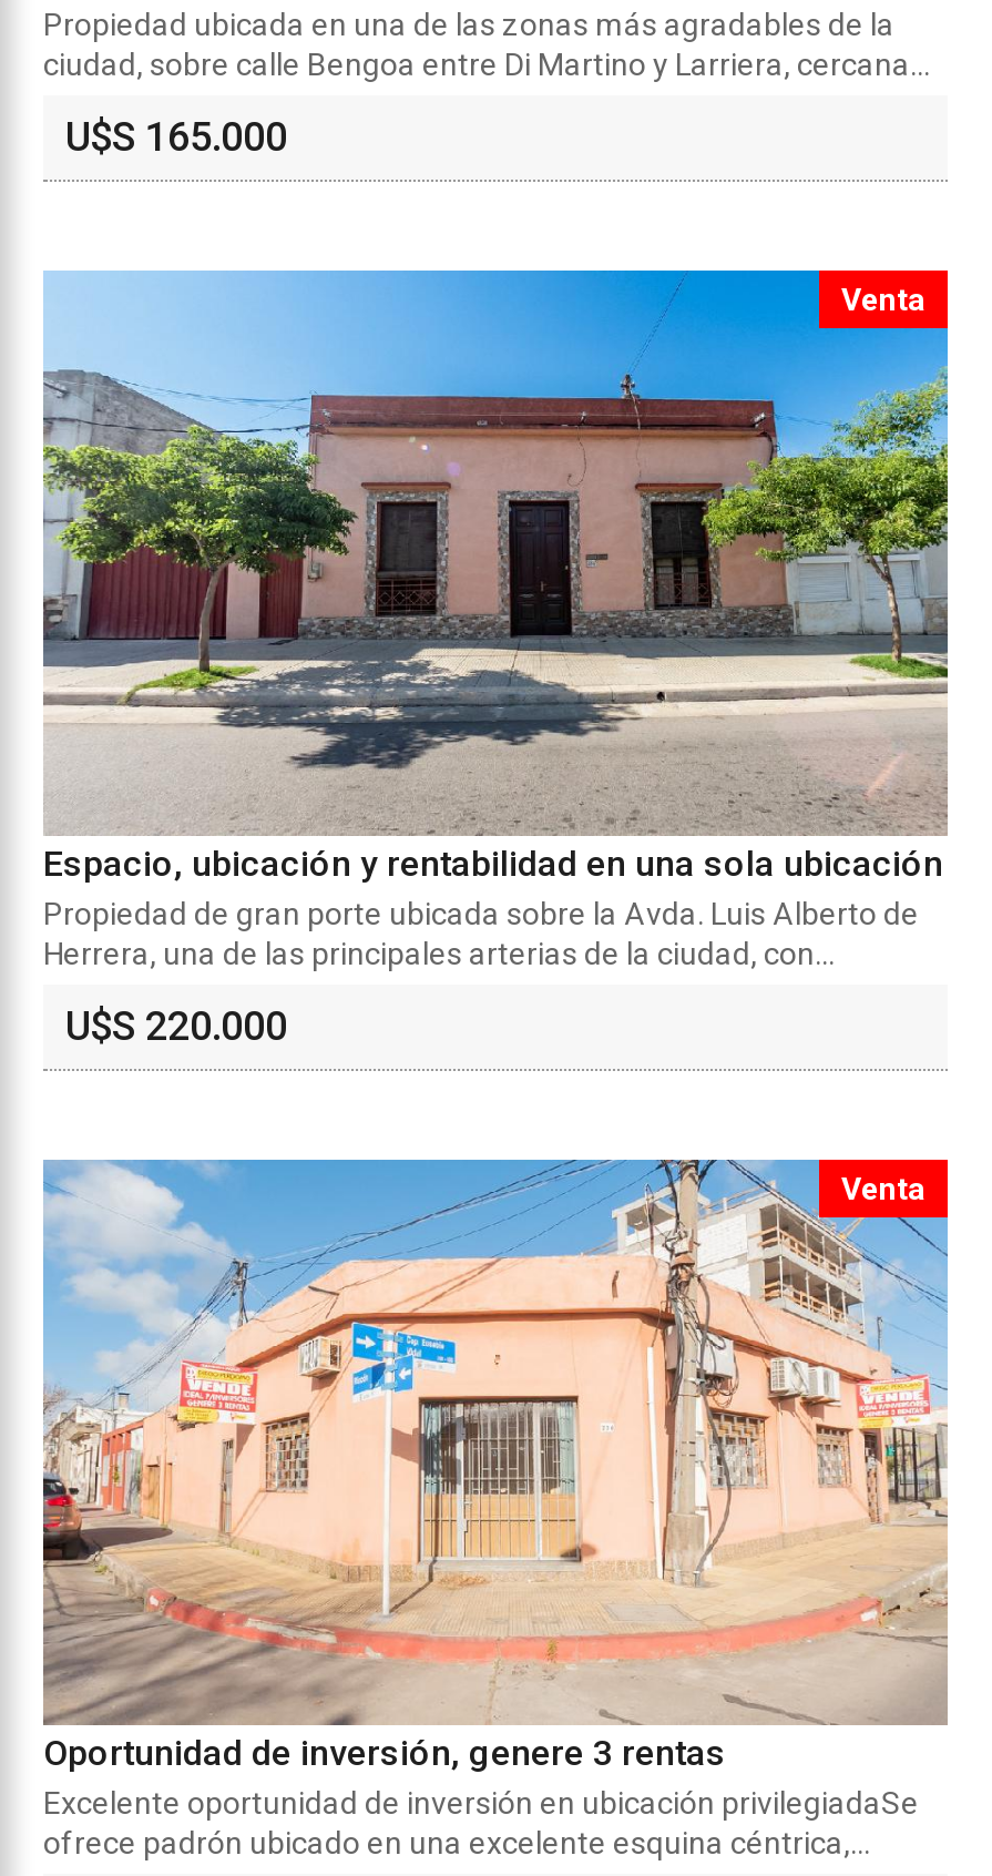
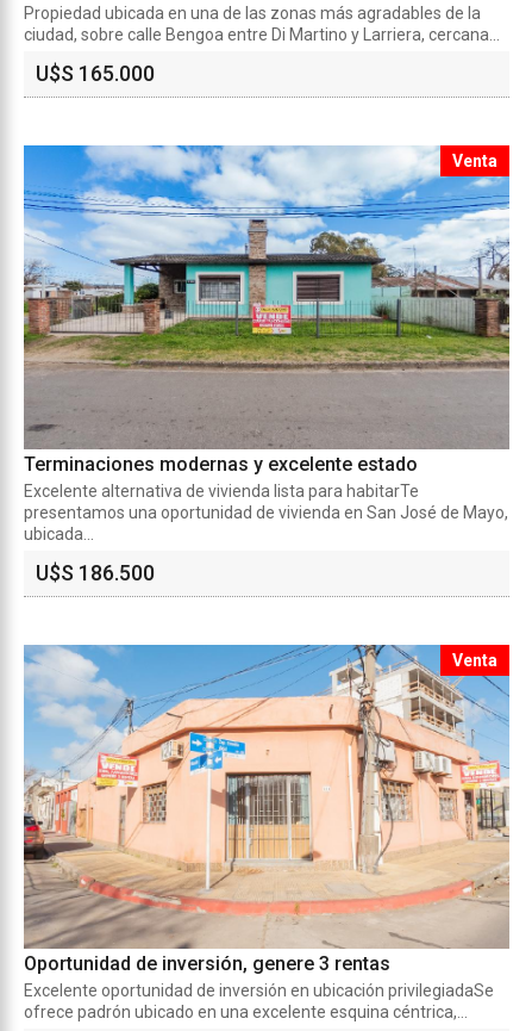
- [image]
- Espacio, ubicación y rentabilidad en una sola ubicación
- Propiedad de gran porte ubicada sobre la Avda. Luis Alberto de
- Herrera, una de las principales arterias de la ciudad, con...
+ [image]
+ Terminaciones modernas y excelente estado
+ Excelente alternativa de vivienda lista para habitarTe
+ presentamos una oportunidad de vivienda en San José de Mayo,
+ ubicada...

- U$S 220.000
+ U$S 186.500
